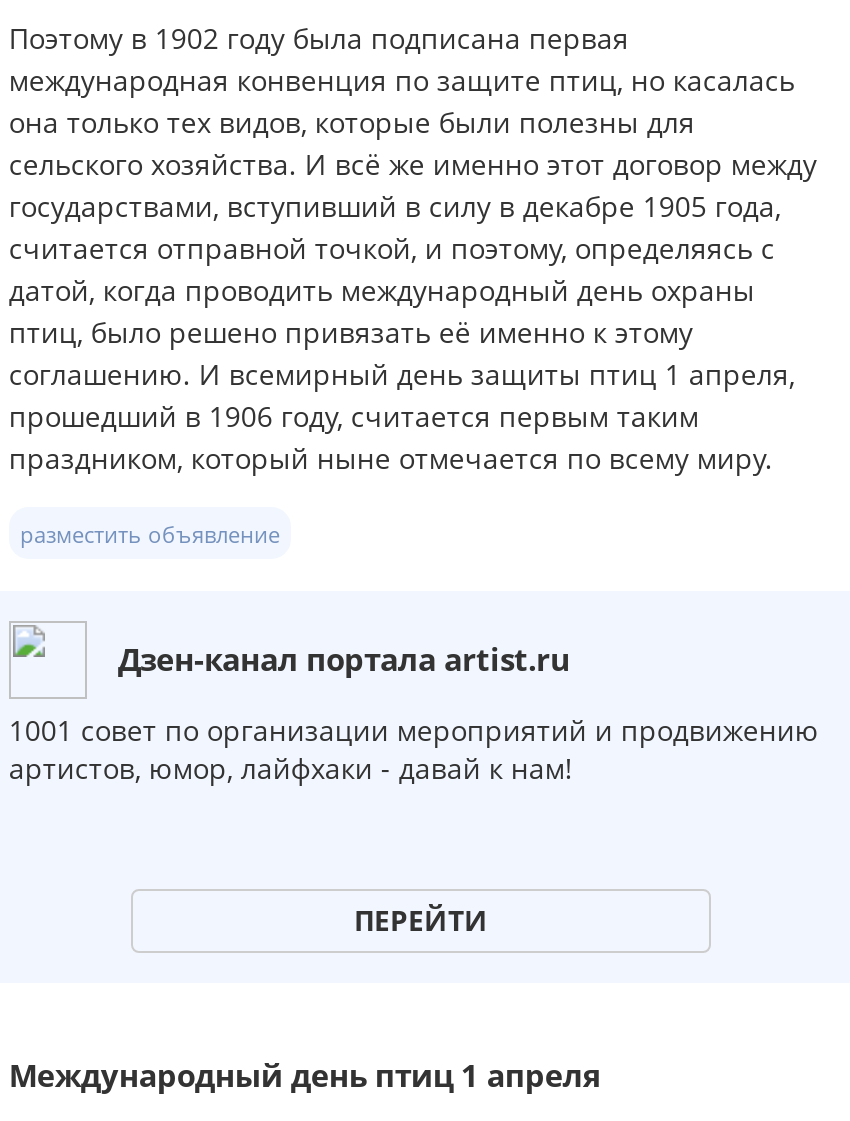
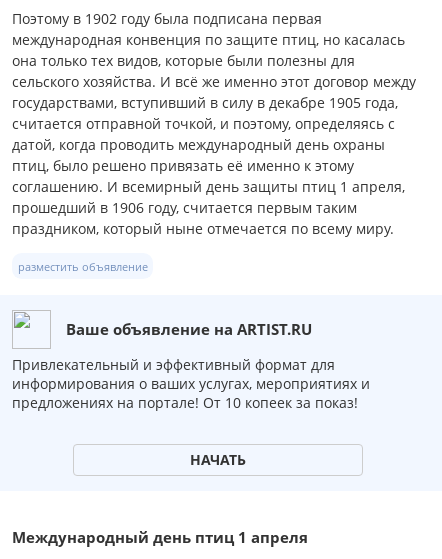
- Дзен-канал портала artist.ru
+ Ваше объявление на ARTIST.RU

- 1001 совет по организации мероприятий и продвижению
- артистов, юмор, лайфхаки - давай к нам!
+ Привлекательный и эффективный формат для
+ информирования о ваших услугах, мероприятиях и
+ предложениях на портале! От 10 копеек за показ!

- ПЕРЕЙТИ
+ НАЧАТЬ
